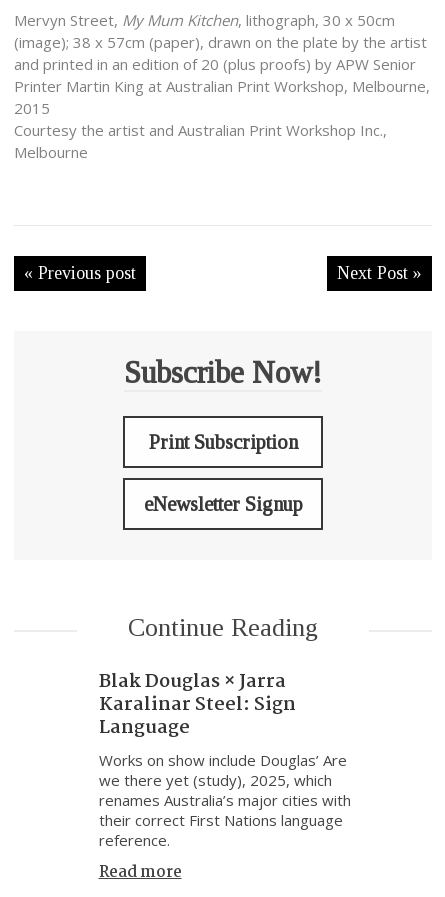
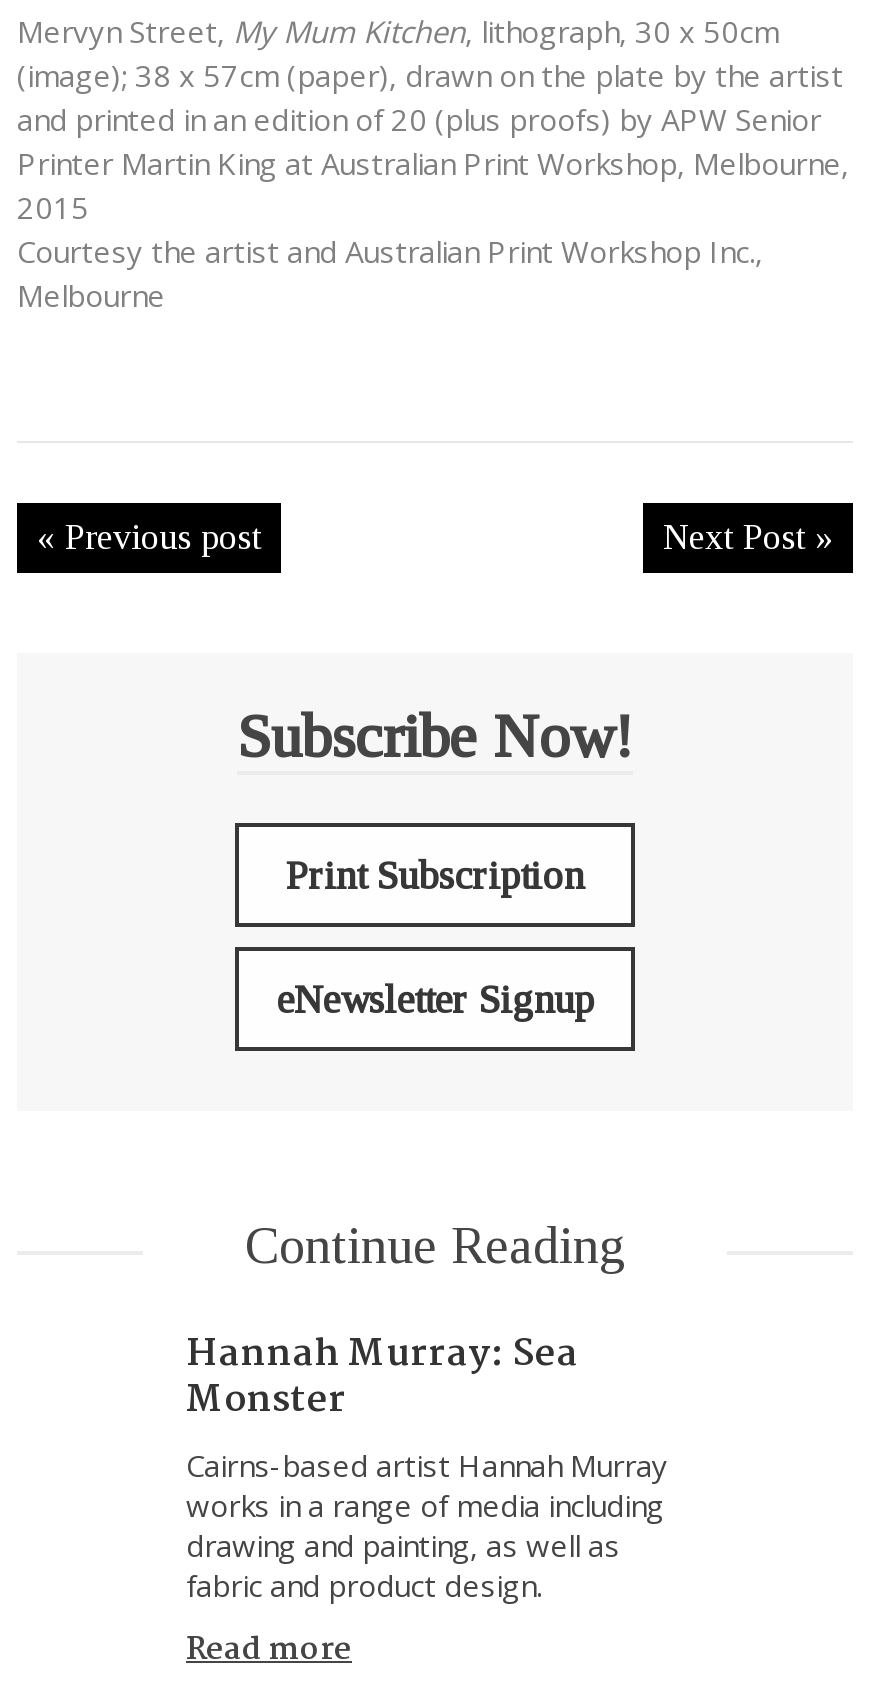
- Blak Douglas × Jarra
- Karalinar Steel: Sign
- Language
- Works on show include Douglas’ Are
- we there yet (study), 2025, which
- renames Australia’s major cities with
- their correct First Nations language
- reference.
+ Hannah Murray: Sea
+ Monster
+ Cairns-based artist Hannah Murray
+ works in a range of media including
+ drawing and painting, as well as
+ fabric and product design.
